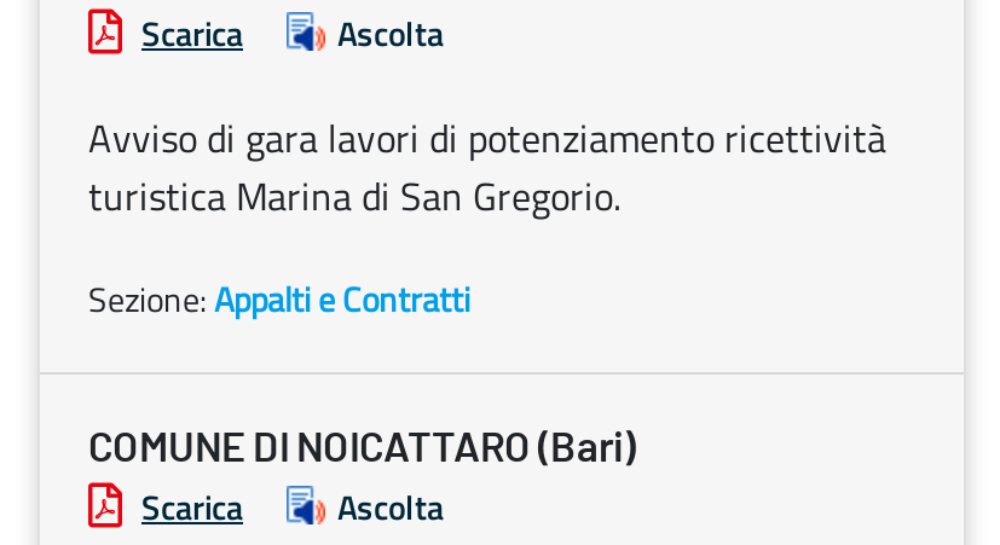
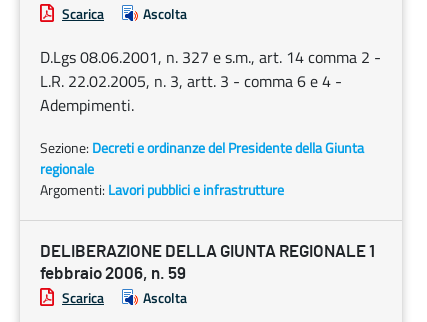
- Avviso di gara lavori di potenziamento ricettività
- turistica Marina di San Gregorio.
+ D.Lgs 08.06.2001, n. 327 e s.m., art. 14 comma 2 -
+ L.R. 22.02.2005, n. 3, artt. 3 - comma 6 e 4 -
+ Adempimenti.

- Sezione: Appalti e Contratti
+ Sezione: Decreti e ordinanze del Presidente della Giunta
+ regionale
+ Argomenti: Lavori pubblici e infrastrutture

- COMUNE DI NOICATTARO (Bari)
+ DELIBERAZIONE DELLA GIUNTA REGIONALE 1
+ febbraio 2006, n. 59
